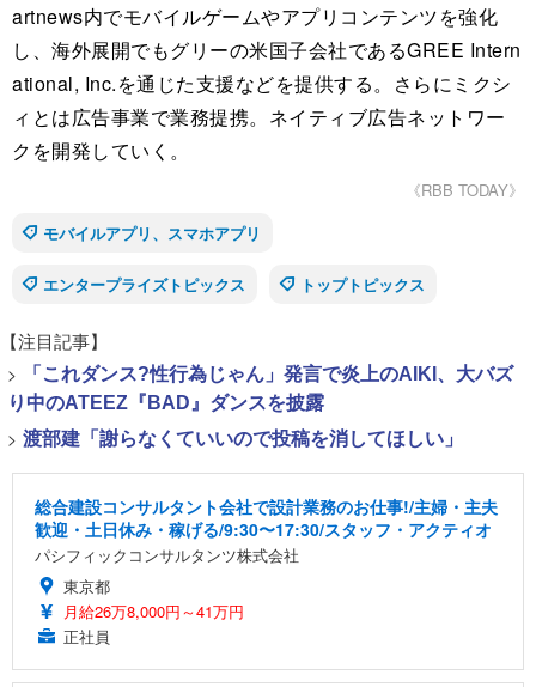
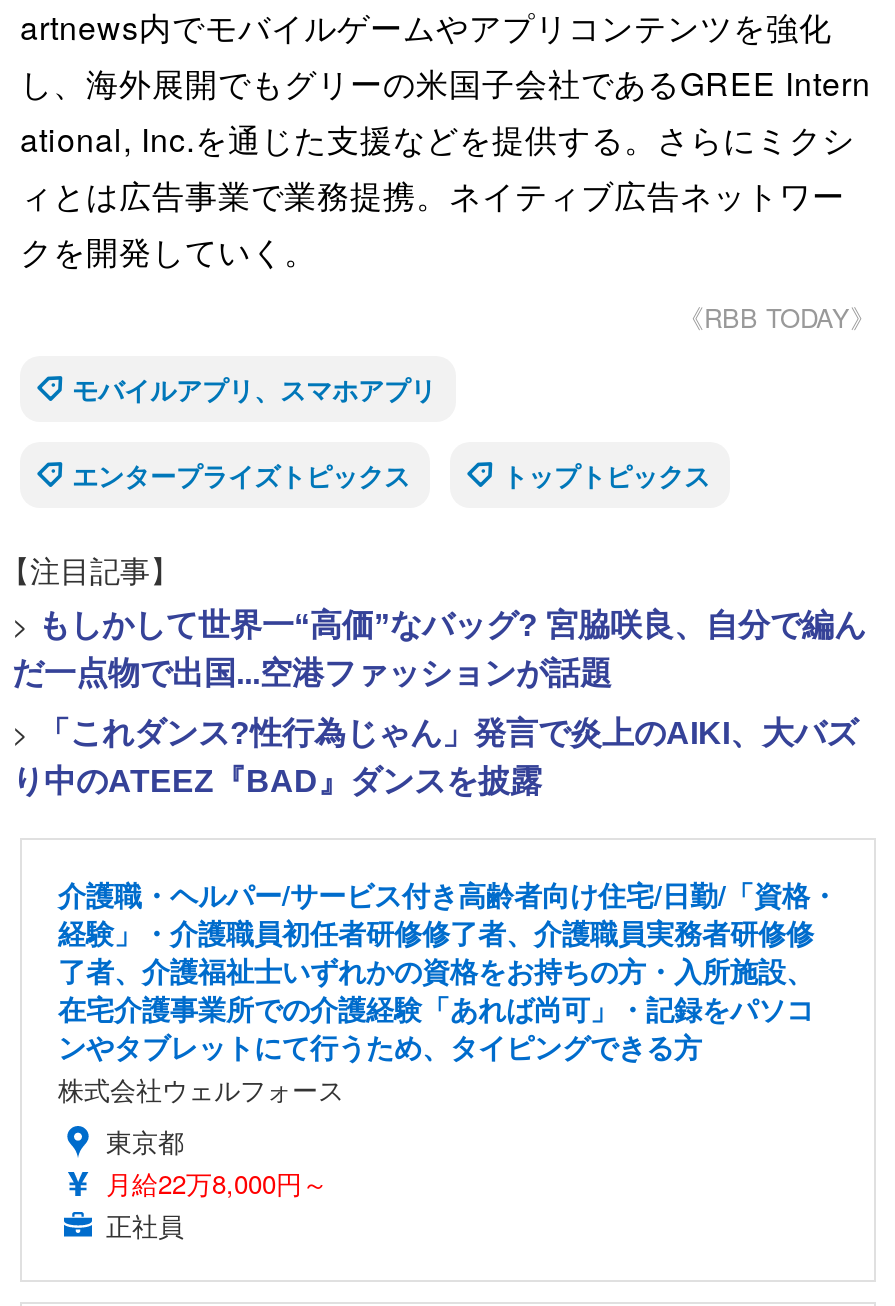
+ > もしかして世界一“高価”なバッグ? 宮脇咲良、自分で編ん
+ だ一点物で出国...空港ファッションが話題

- > 渡部建「謝らなくていいので投稿を消してほしい」
- 総合建設コンサルタント会社で設計業務のお仕事!/主婦・主夫
- 歓迎・土日休み・稼げる/9:30〜17:30/スタッフ・アクティオ
- パシフィックコンサルタンツ株式会社
+ 介護職・ヘルパー/サービス付き高齢者向け住宅/日勤/「資格・
+ 経験」・介護職員初任者研修修了者、介護職員実務者研修修
+ 了者、介護福祉士いずれかの資格をお持ちの方・入所施設、
+ 在宅介護事業所での介護経験「あれば尚可」・記録をパソコ
+ ンやタブレットにて行うため、タイピングできる方
+ 株式会社ウェルフォース

- 月給26万8,000円～41万円
+ 月給22万8,000円～
